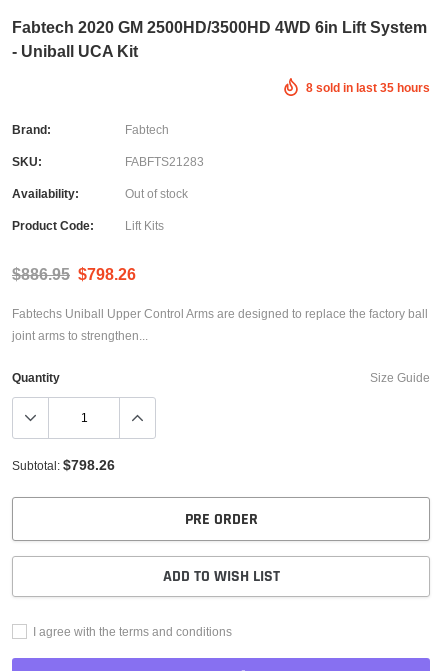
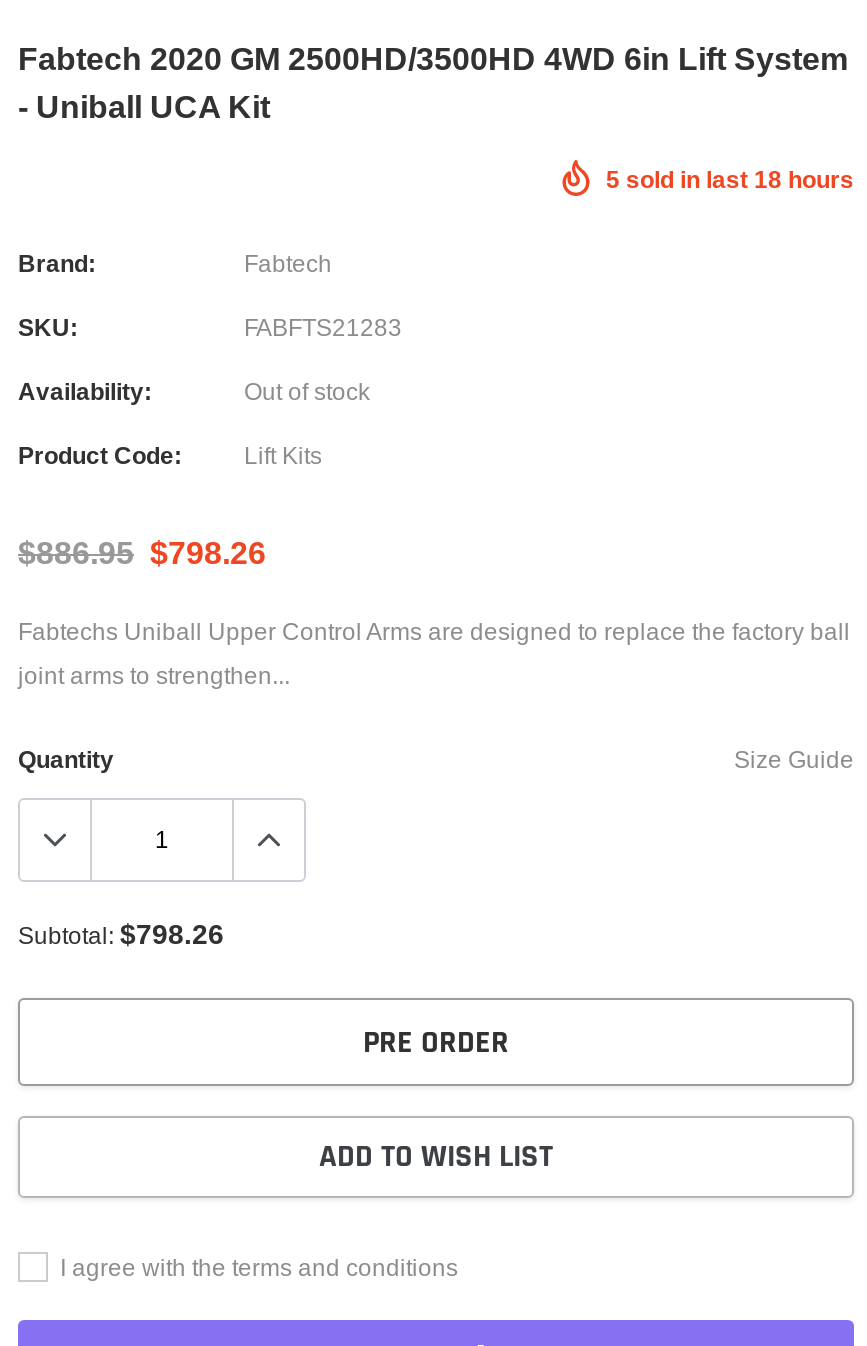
- 8 sold in last 35 hours
+ 5 sold in last 18 hours
